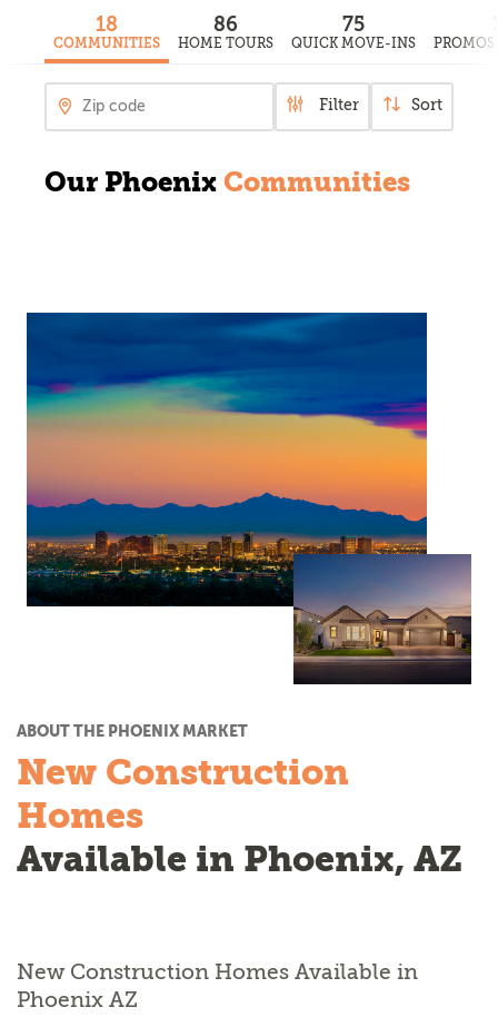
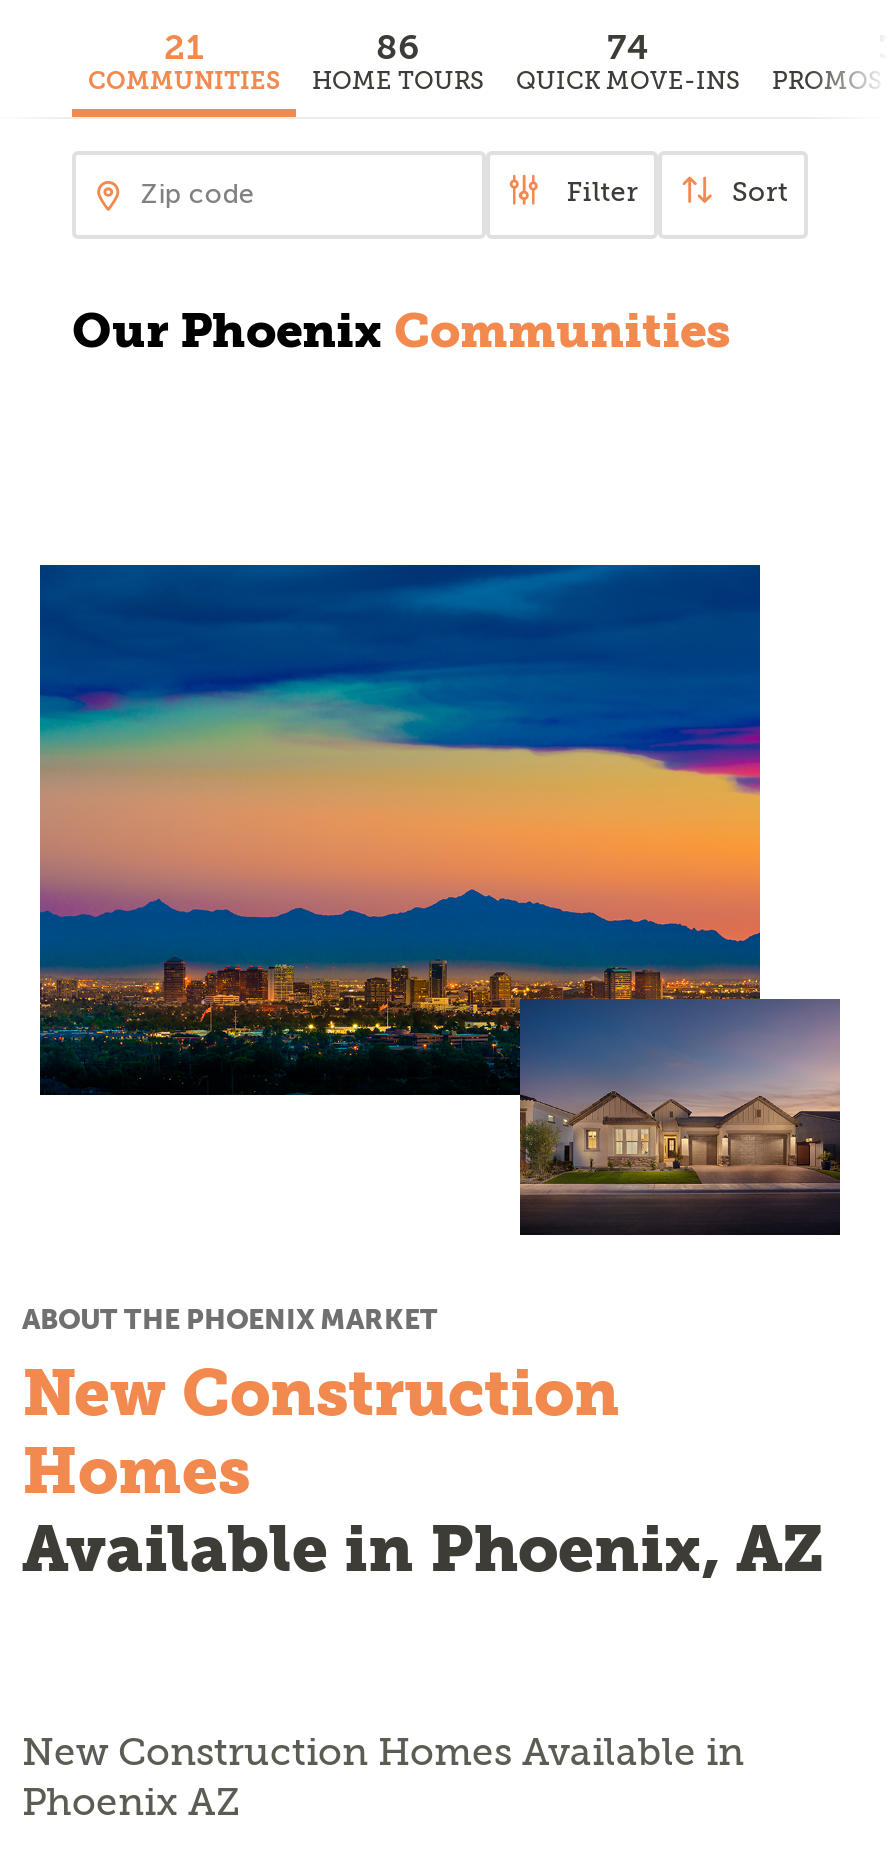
- 18
+ 21

- 75
+ 74
